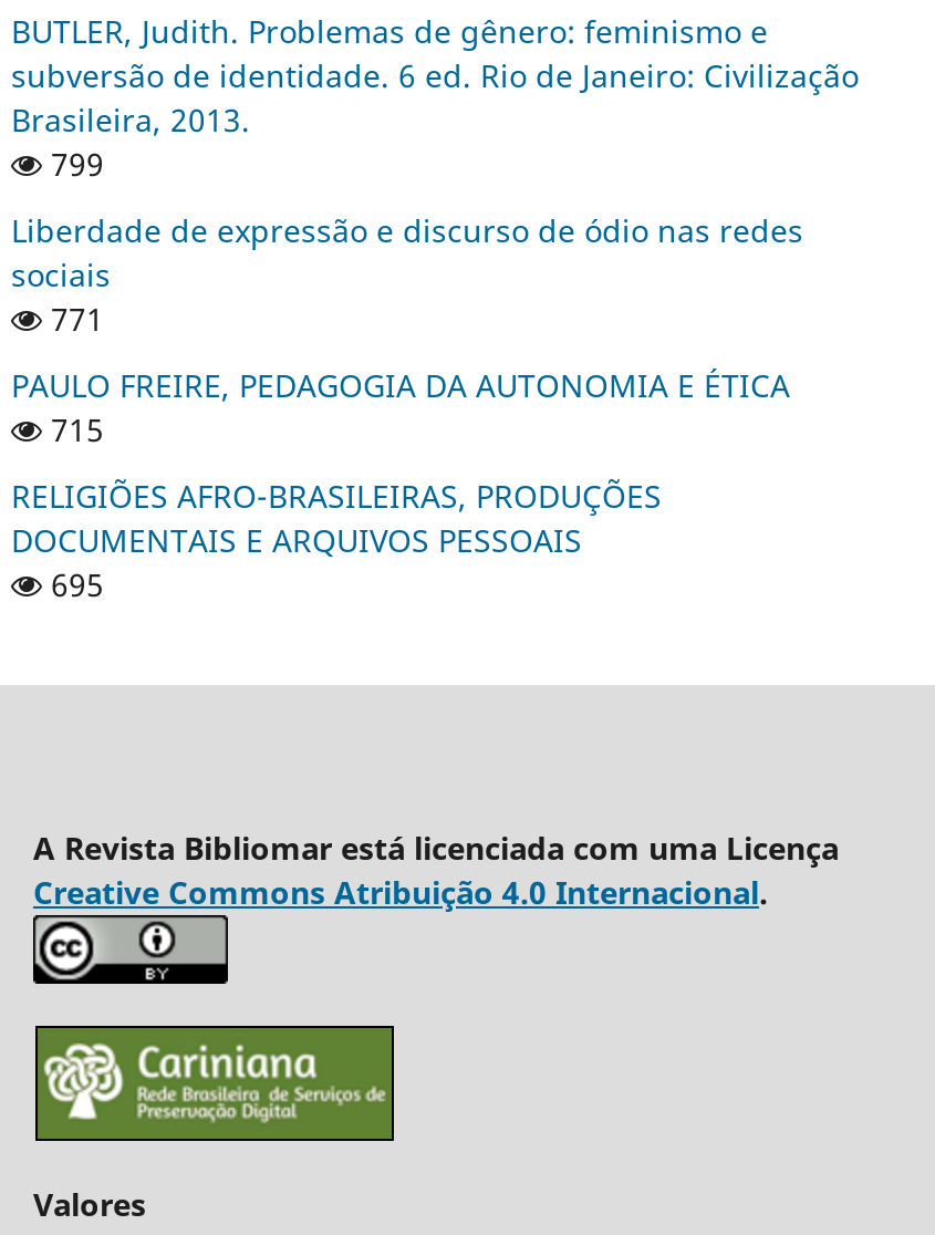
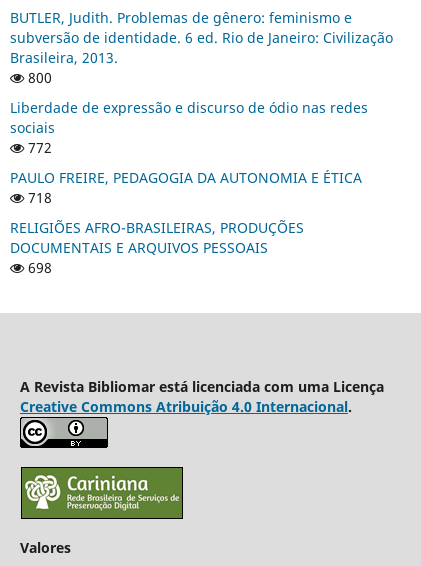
- 799
+ 800

- 771
+ 772

- 715
+ 718

- 695
+ 698
